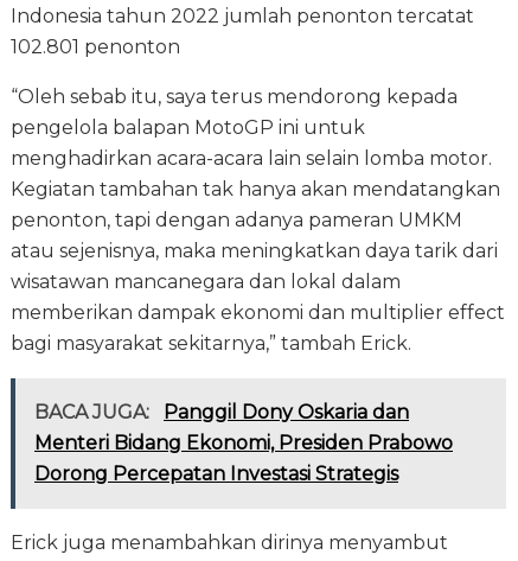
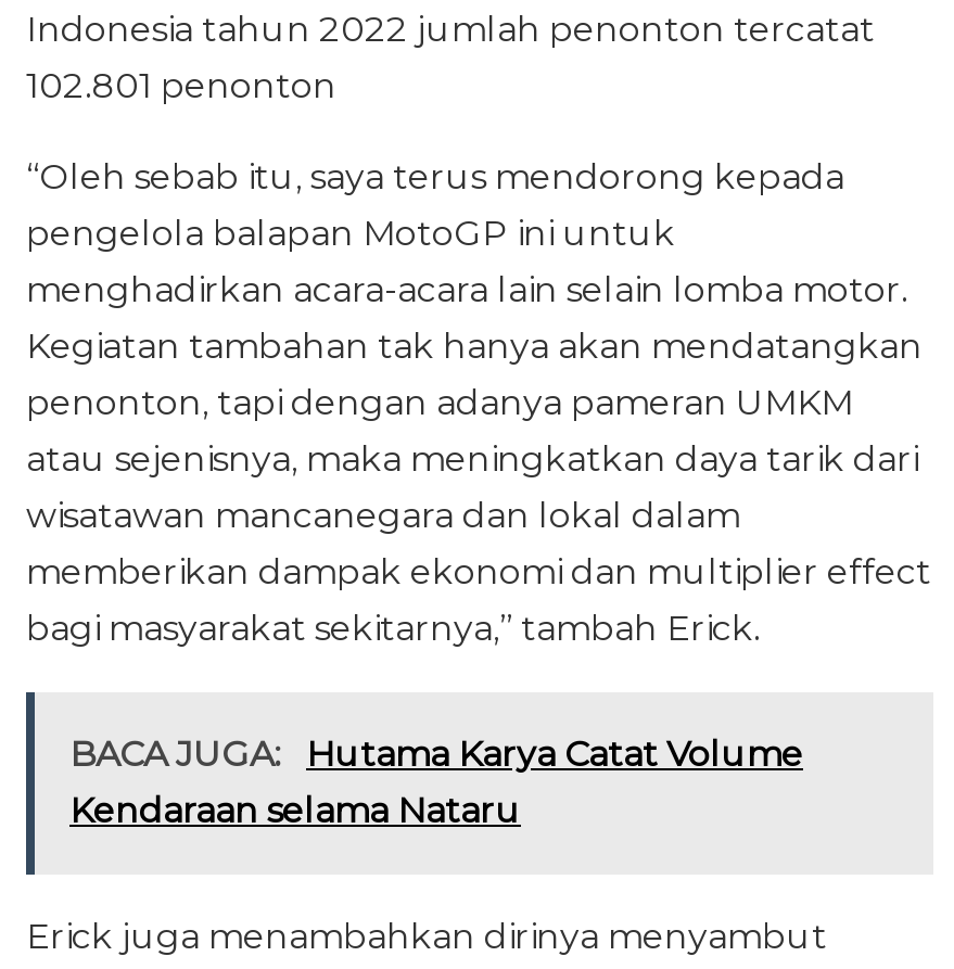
- BACA JUGA: Panggil Dony Oskaria dan
- Menteri Bidang Ekonomi, Presiden Prabowo
- Dorong Percepatan Investasi Strategis
+ BACA JUGA: Hutama Karya Catat Volume
+ Kendaraan selama Nataru
